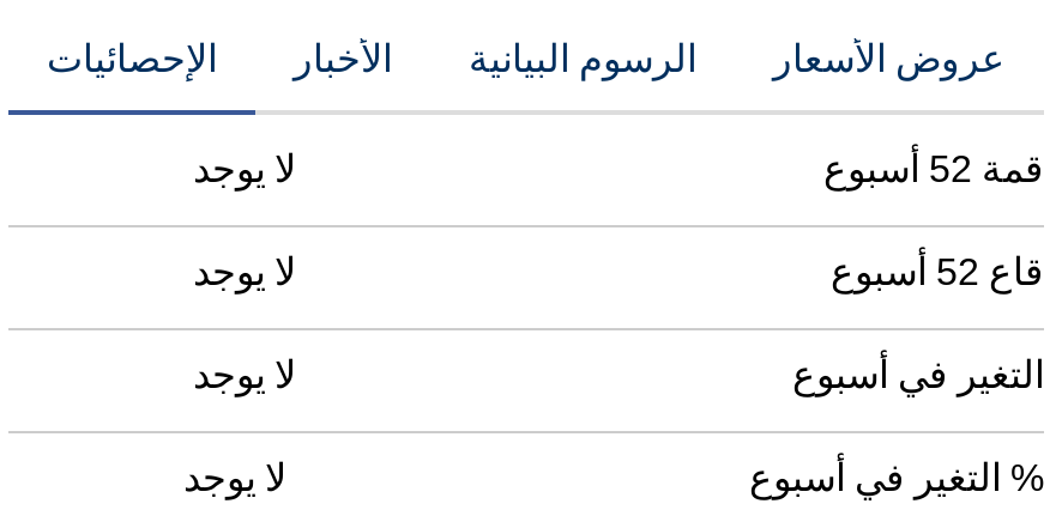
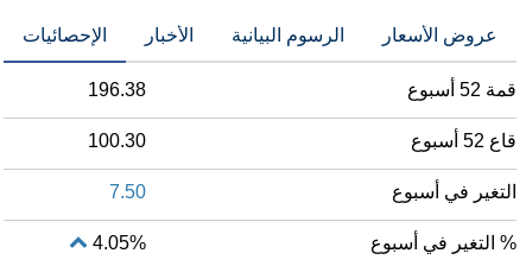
- لا يوجد
+ 196.38

- لا يوجد
+ 100.30

- لا يوجد
+ 7.50

- لا يوجد
+ 4.05%
